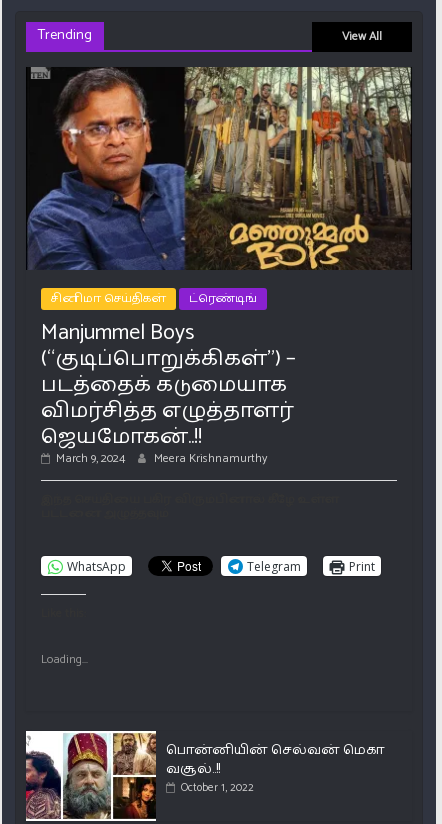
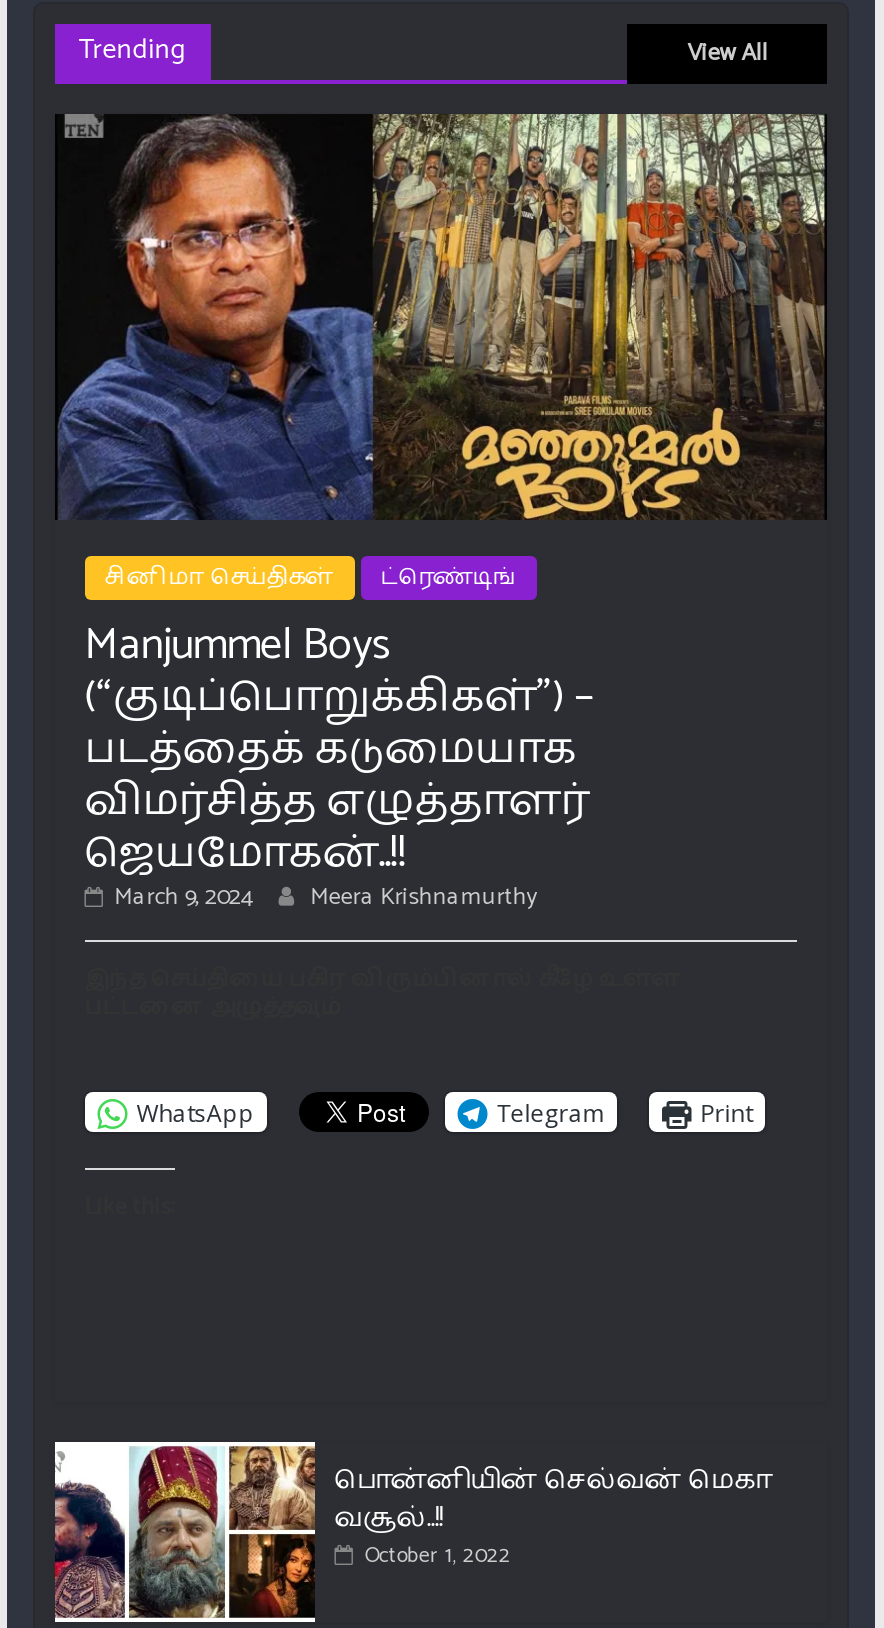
- Loading...
